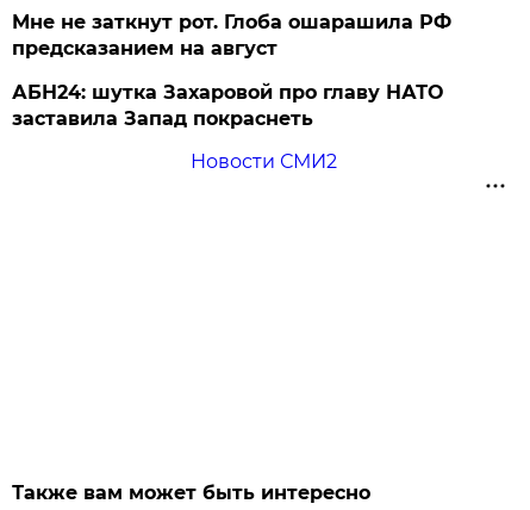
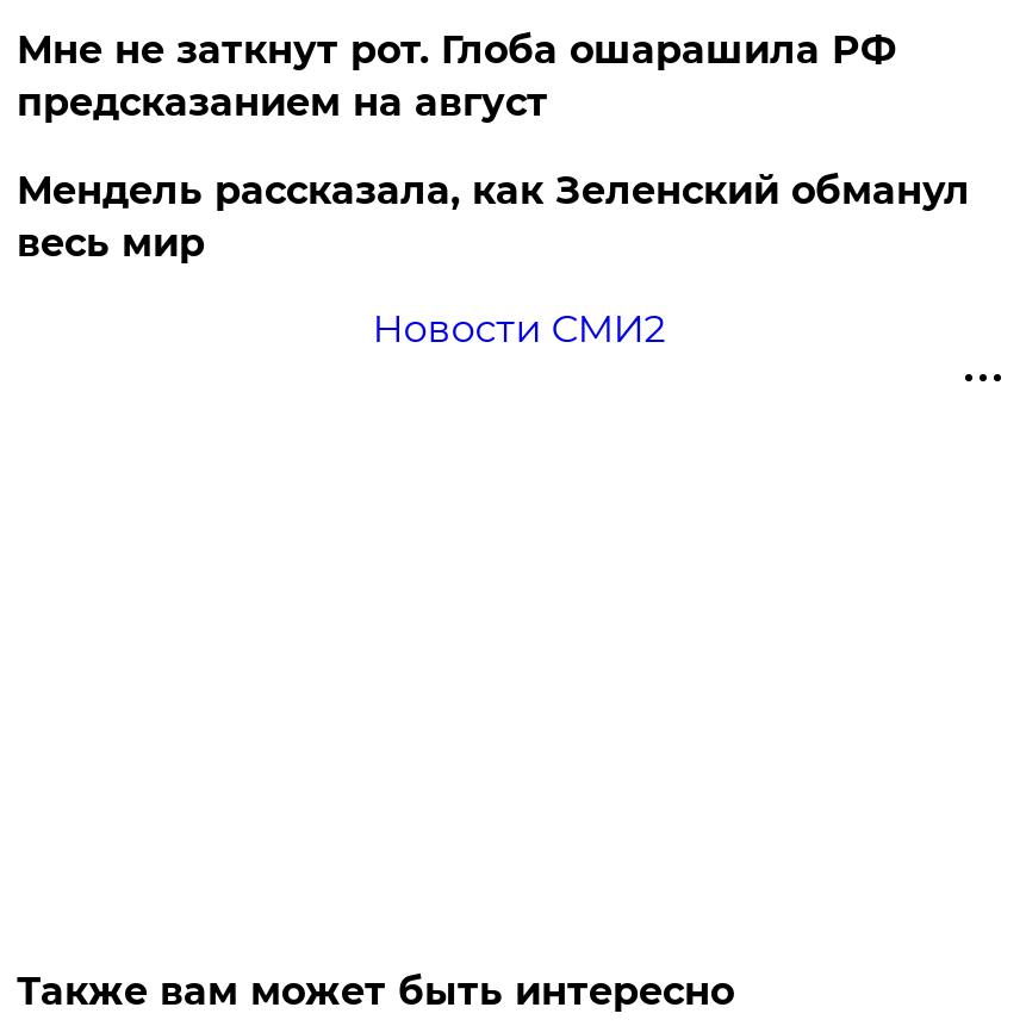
- АБН24: шутка Захаровой про главу НАТО
- заставила Запад покраснеть
+ Мендель рассказала, как Зеленский обманул
+ весь мир
